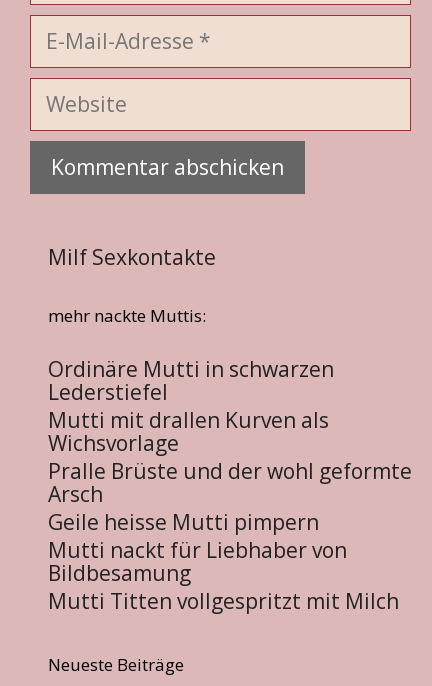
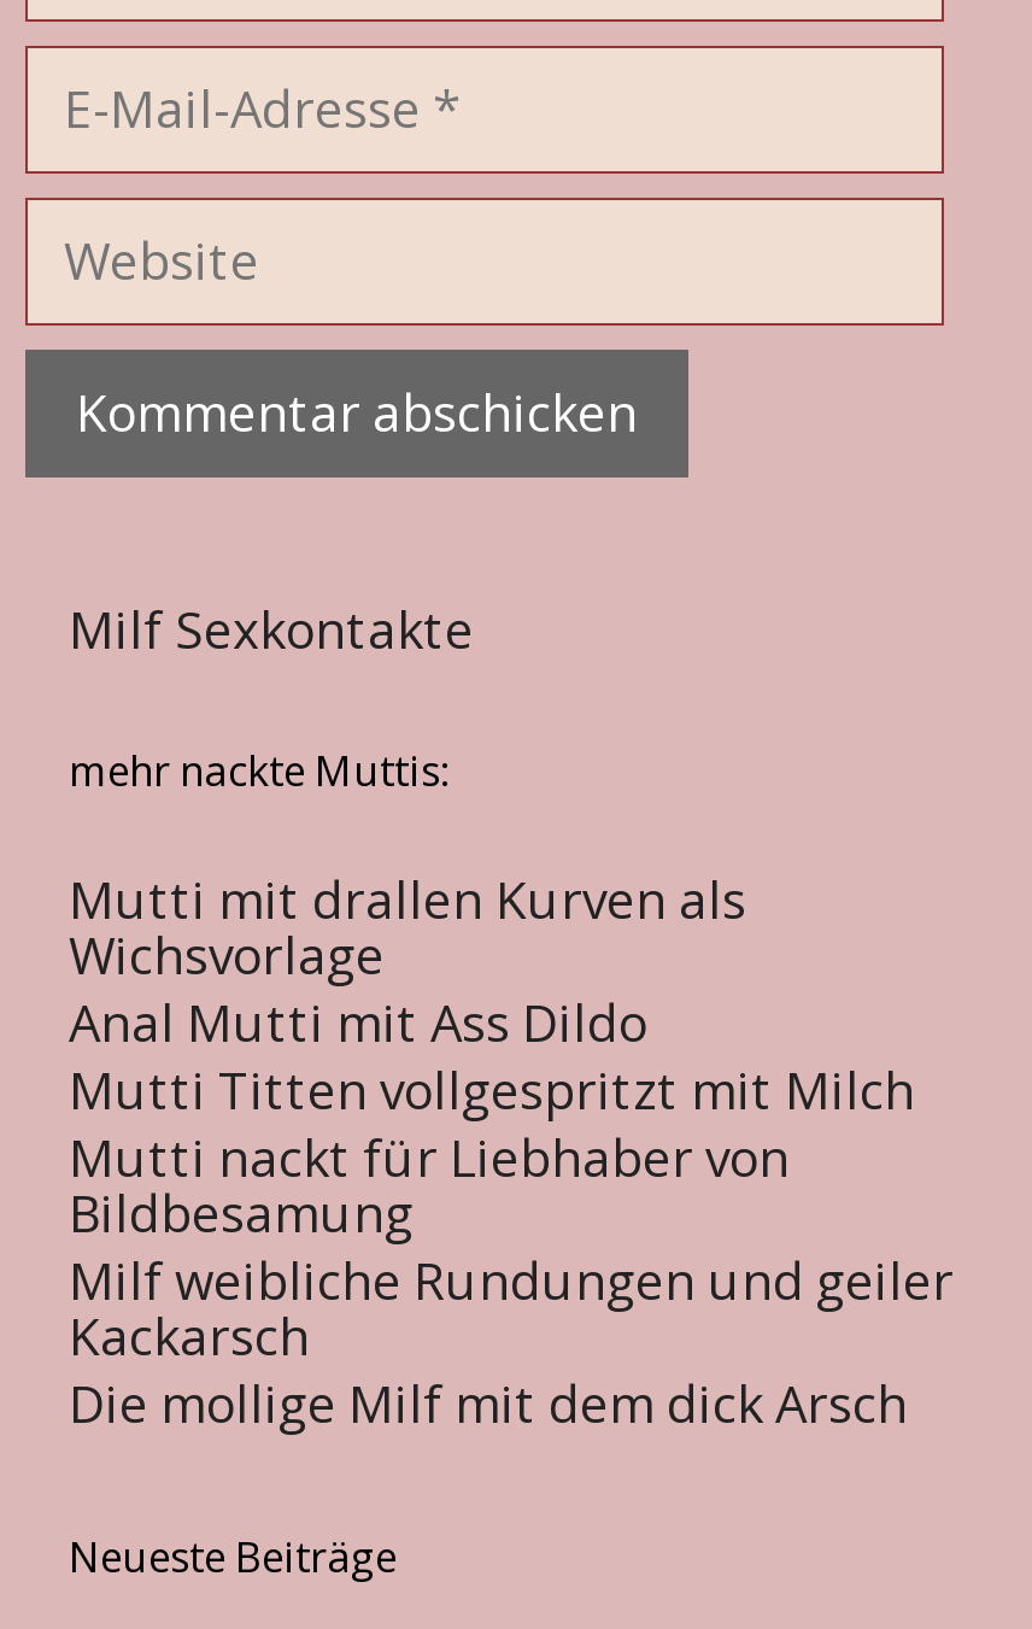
- Ordinäre Mutti in schwarzen
- Lederstiefel

moved up: Mutti mit drallen Kurven als | Wichsvorlage

- Pralle Brüste und der wohl geformte
- Arsch
- Geile heisse Mutti pimpern
+ Anal Mutti mit Ass Dildo

moved up: Mutti nackt für Liebhaber von | Bildbesamung

moved up: Mutti Titten vollgespritzt mit Milch

+ Milf weibliche Rundungen und geiler
+ Kackarsch
+ Die mollige Milf mit dem dick Arsch
